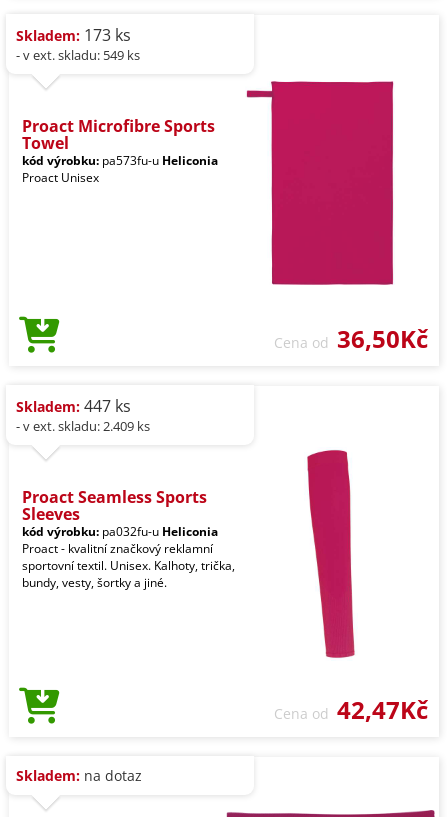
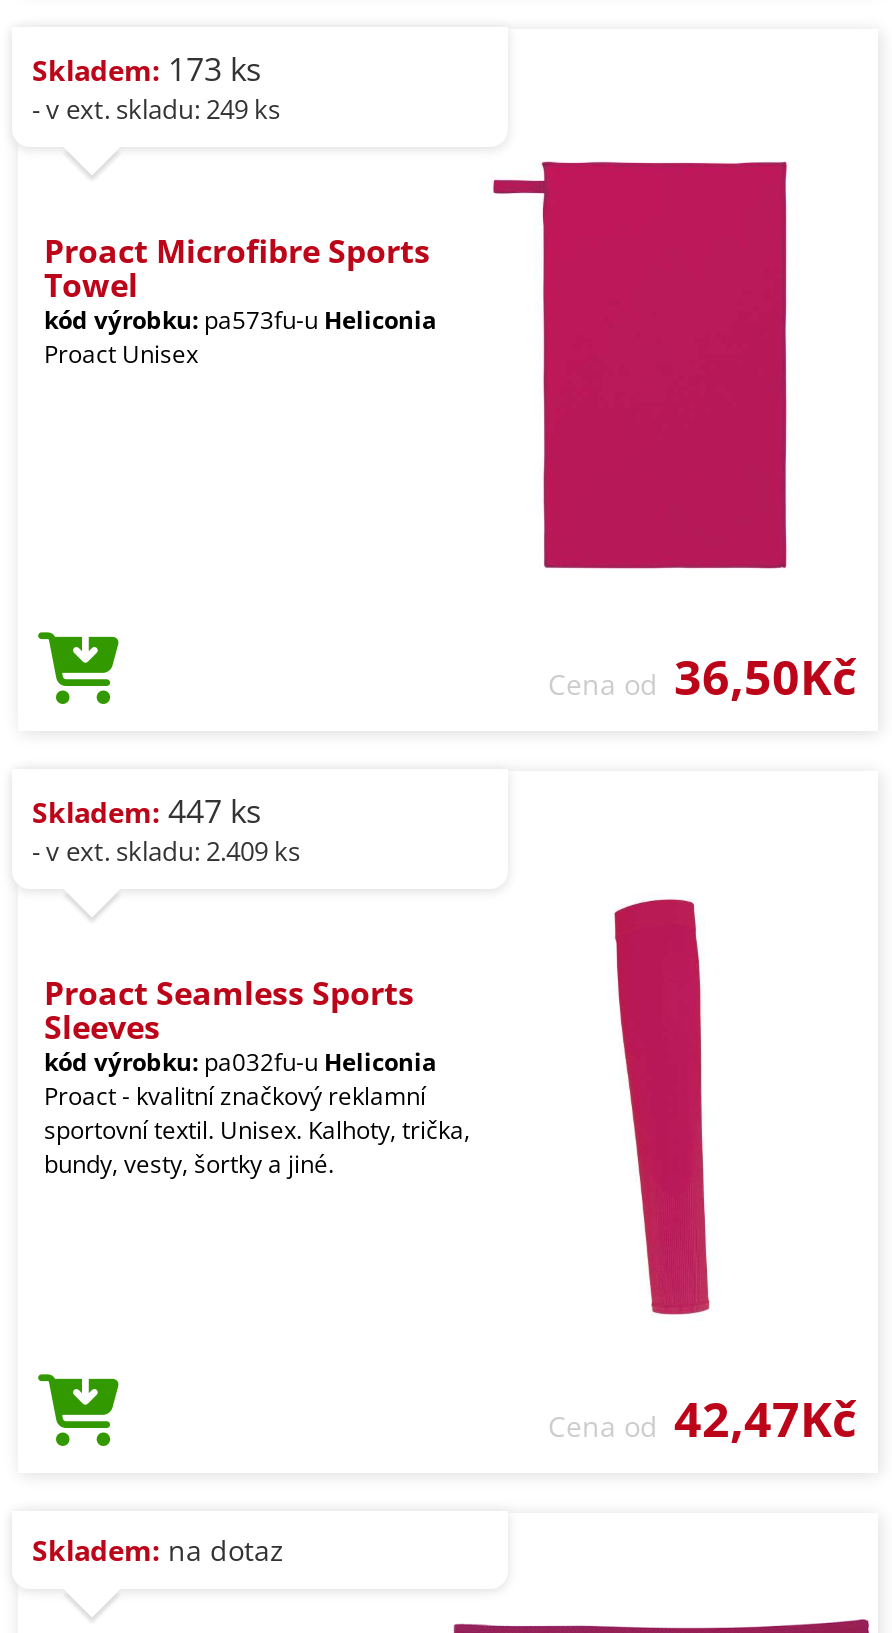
- - v ext. skladu: 549 ks
+ - v ext. skladu: 249 ks
